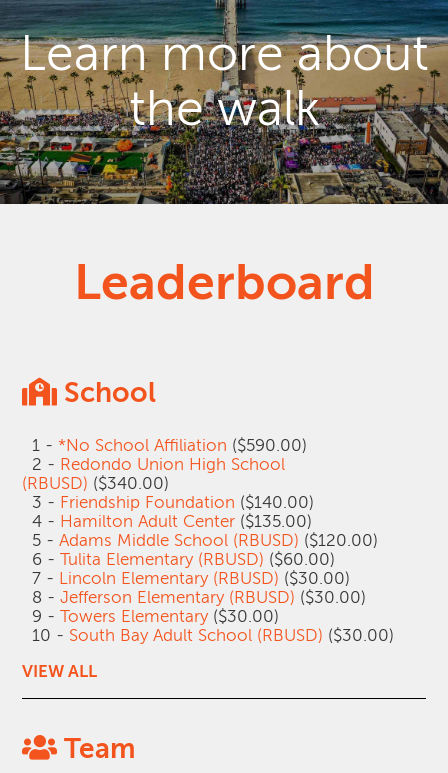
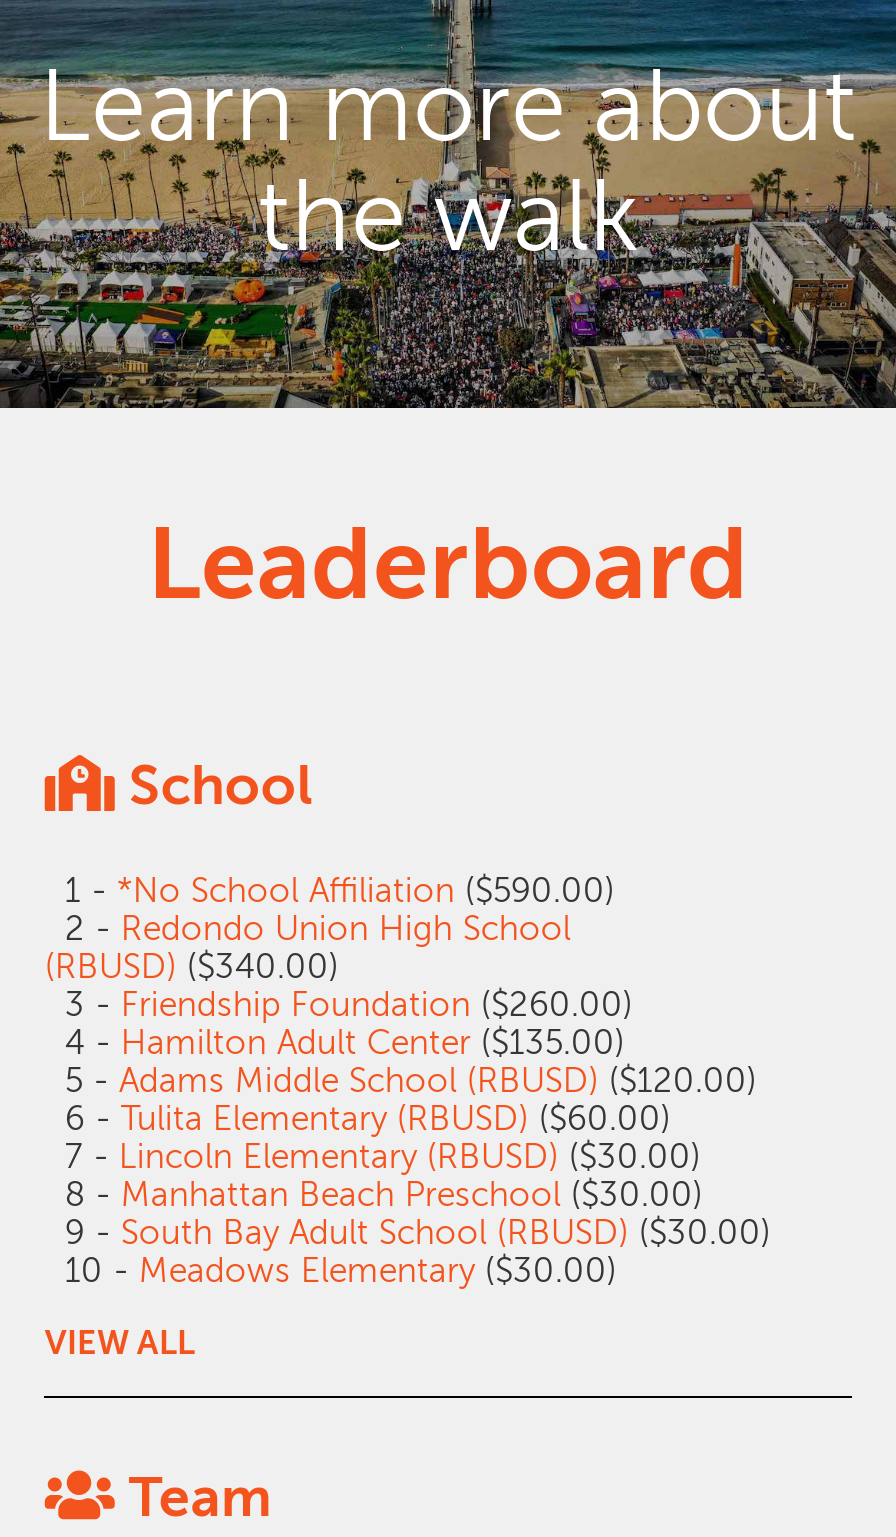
- 3 - Friendship Foundation ($140.00)
+ 3 - Friendship Foundation ($260.00)

- 8 - Jefferson Elementary (RBUSD) ($30.00)
- 9 - Towers Elementary ($30.00)
- 10 - South Bay Adult School (RBUSD) ($30.00)
+ 8 - Manhattan Beach Preschool ($30.00)
+ 9 - South Bay Adult School (RBUSD) ($30.00)
+ 10 - Meadows Elementary ($30.00)
